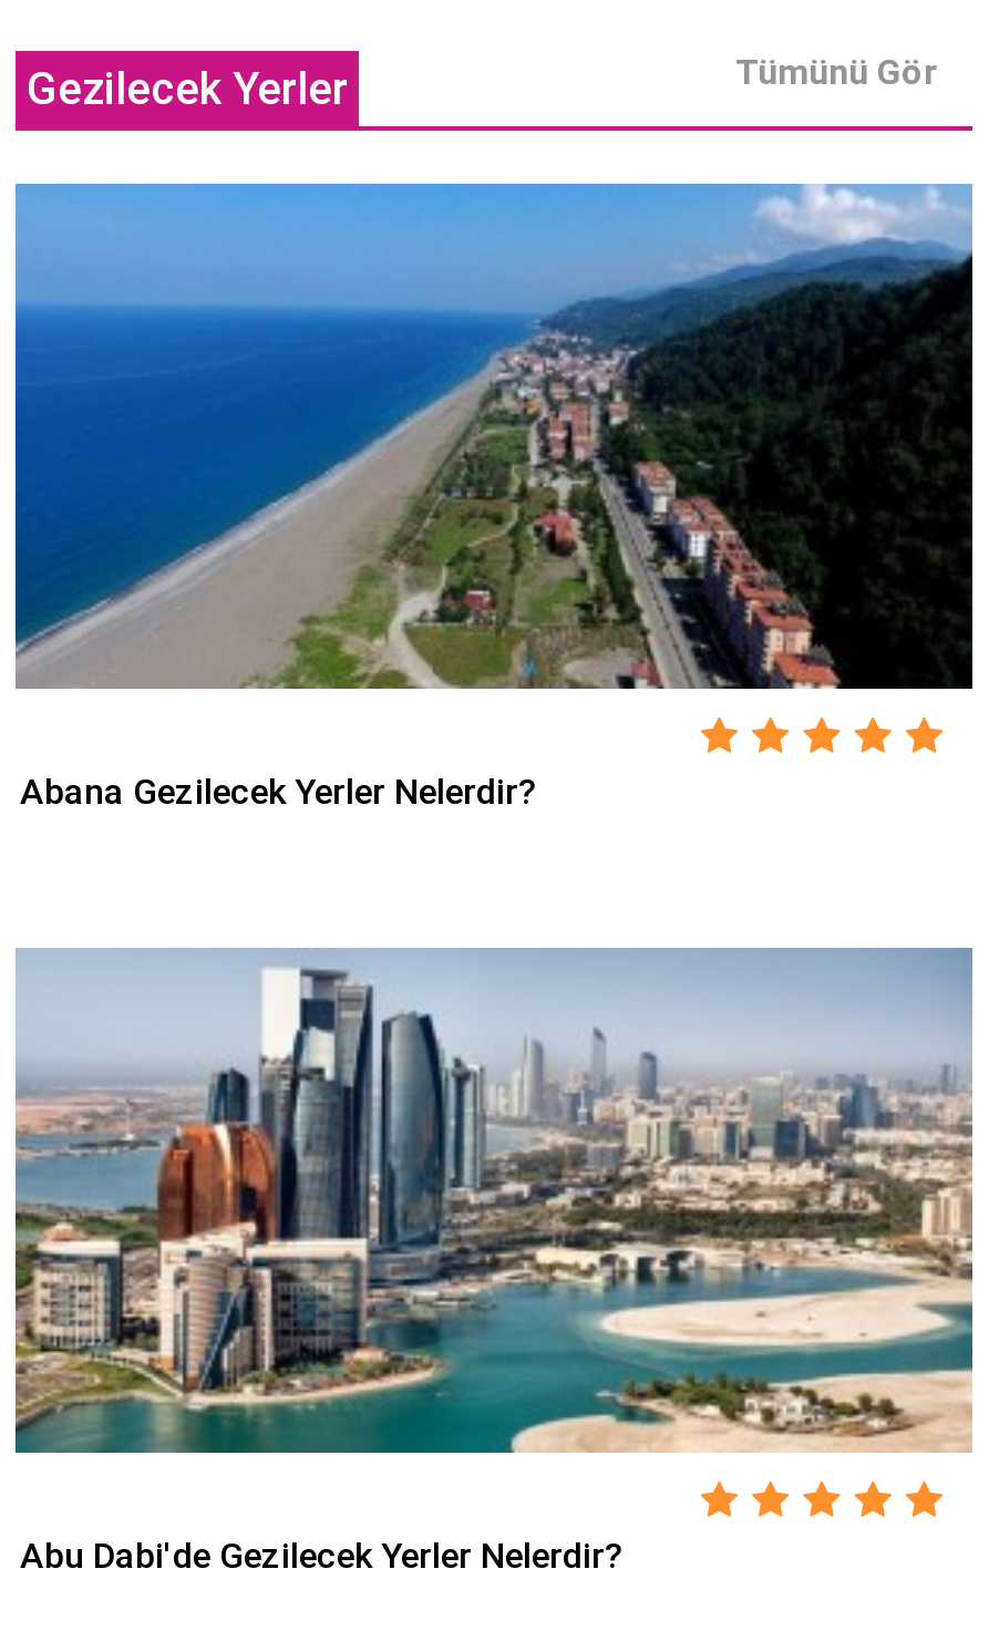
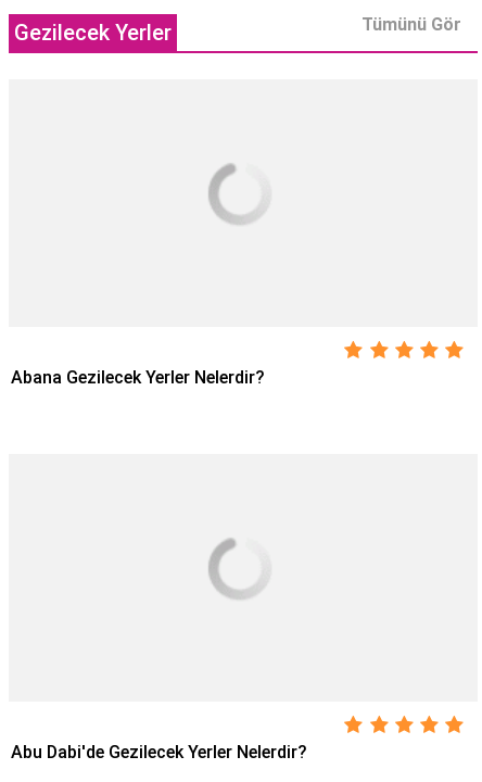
- [image]

- [image]
